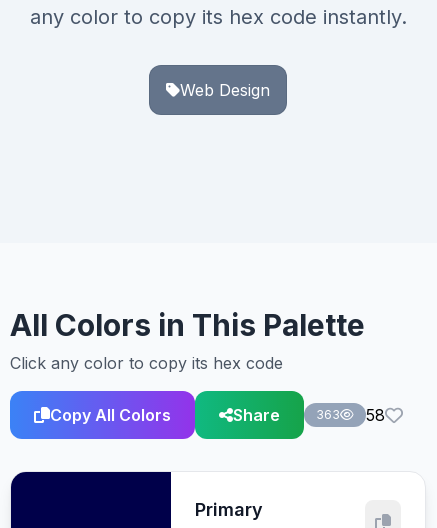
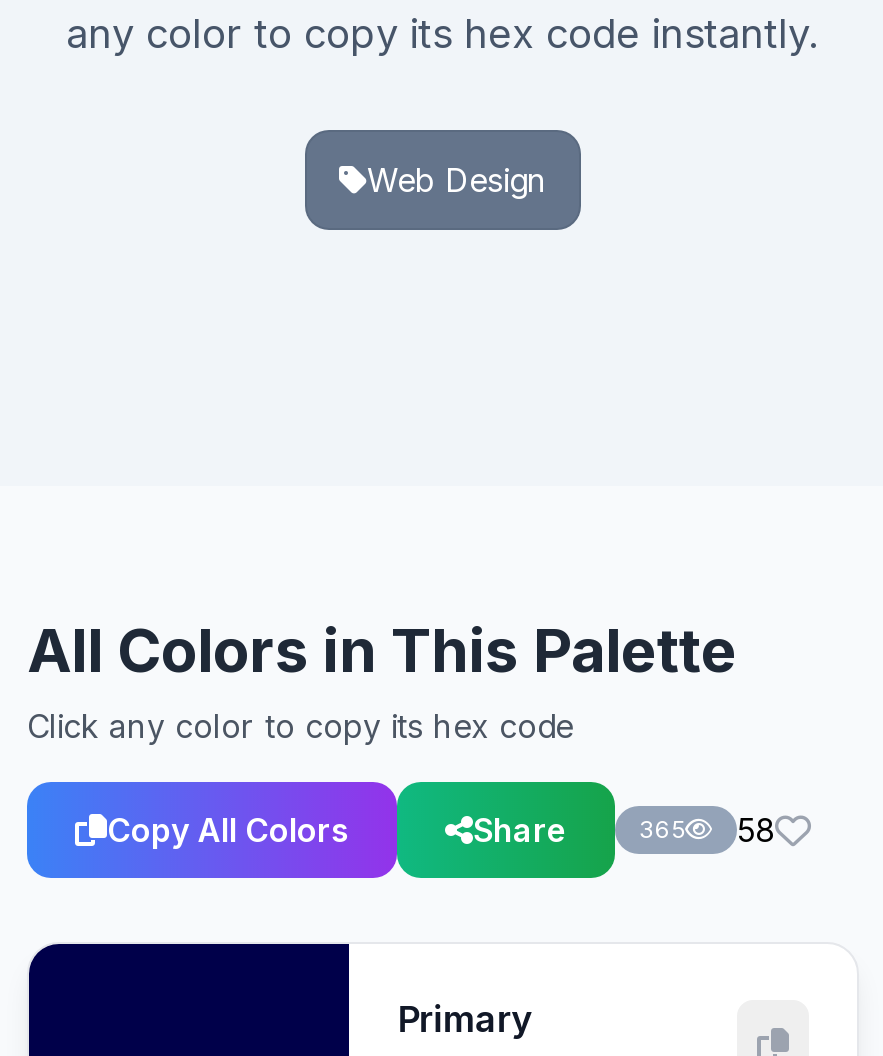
- 363 58
+ 365 58
